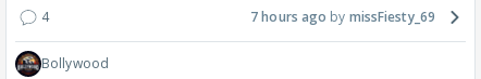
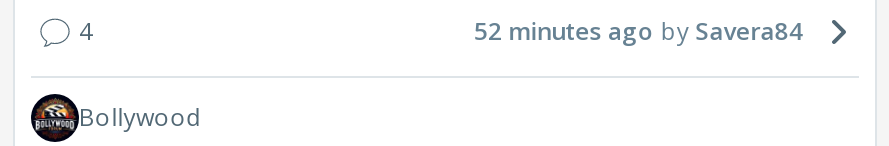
- 7 hours ago
- missFiesty_69
+ 52 minutes ago
+ Savera84
